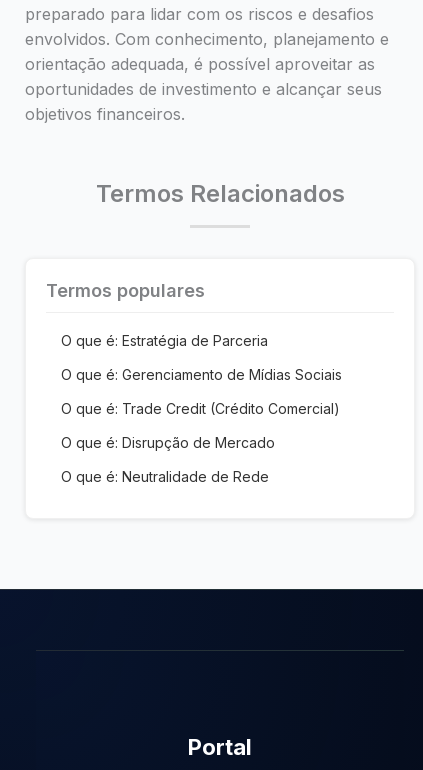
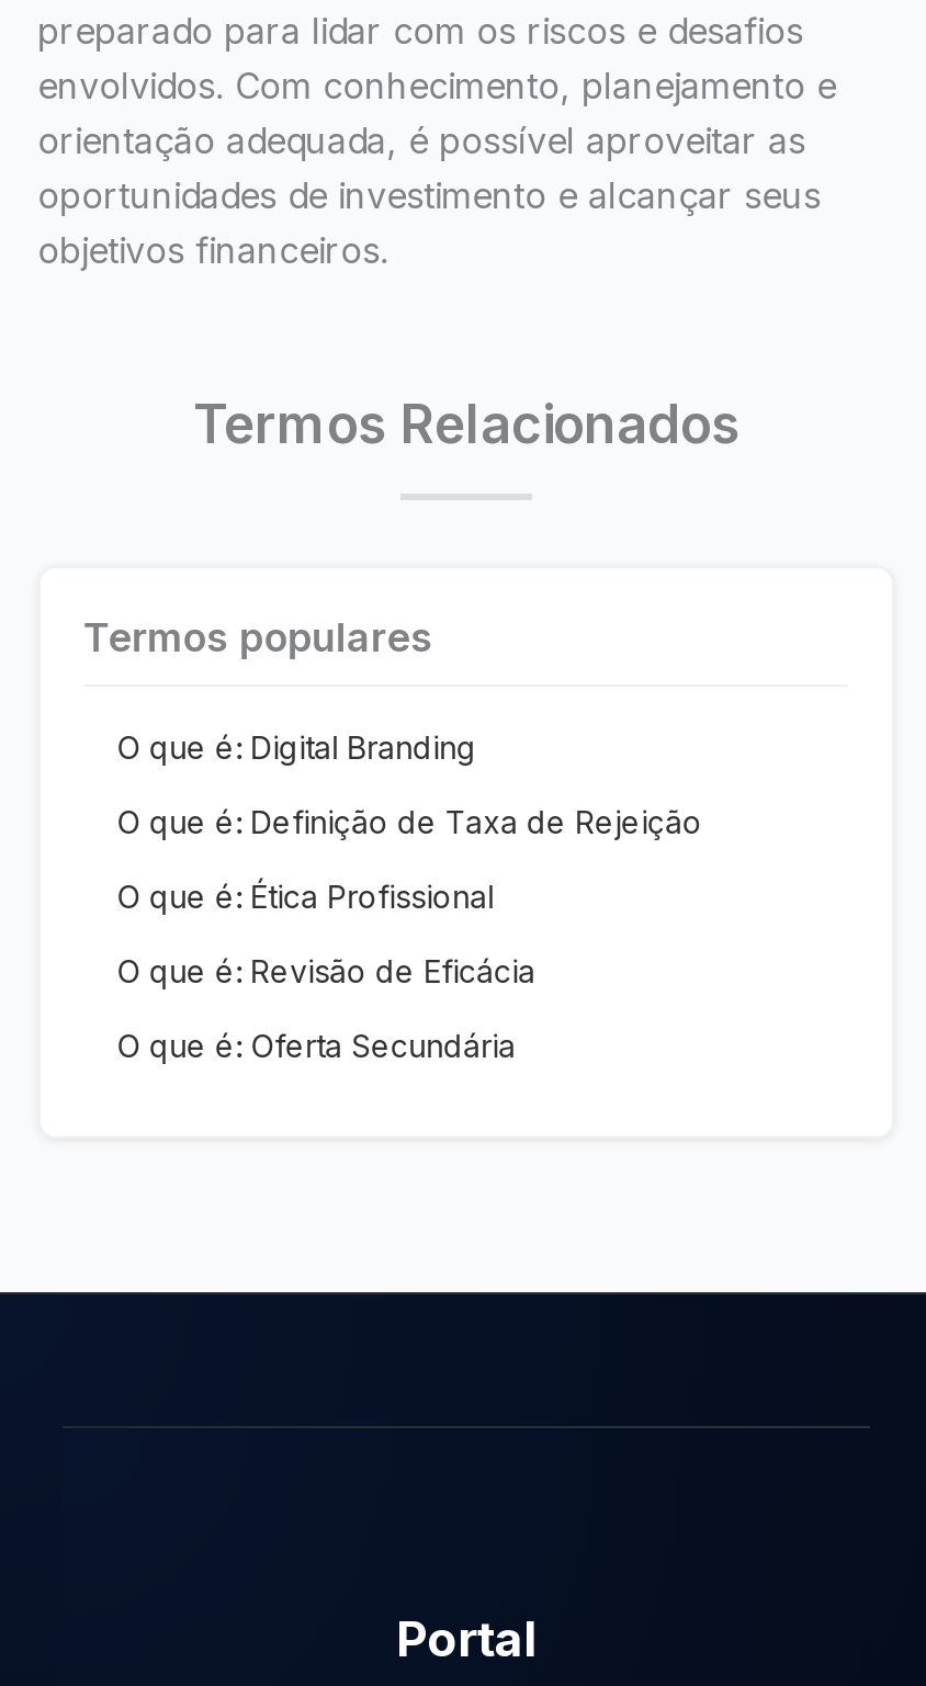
- O que é: Estratégia de Parceria
+ O que é: Digital Branding

- O que é: Gerenciamento de Mídias Sociais
+ O que é: Definição de Taxa de Rejeição

- O que é: Trade Credit (Crédito Comercial)
+ O que é: Ética Profissional

- O que é: Disrupção de Mercado
+ O que é: Revisão de Eficácia

- O que é: Neutralidade de Rede
+ O que é: Oferta Secundária
